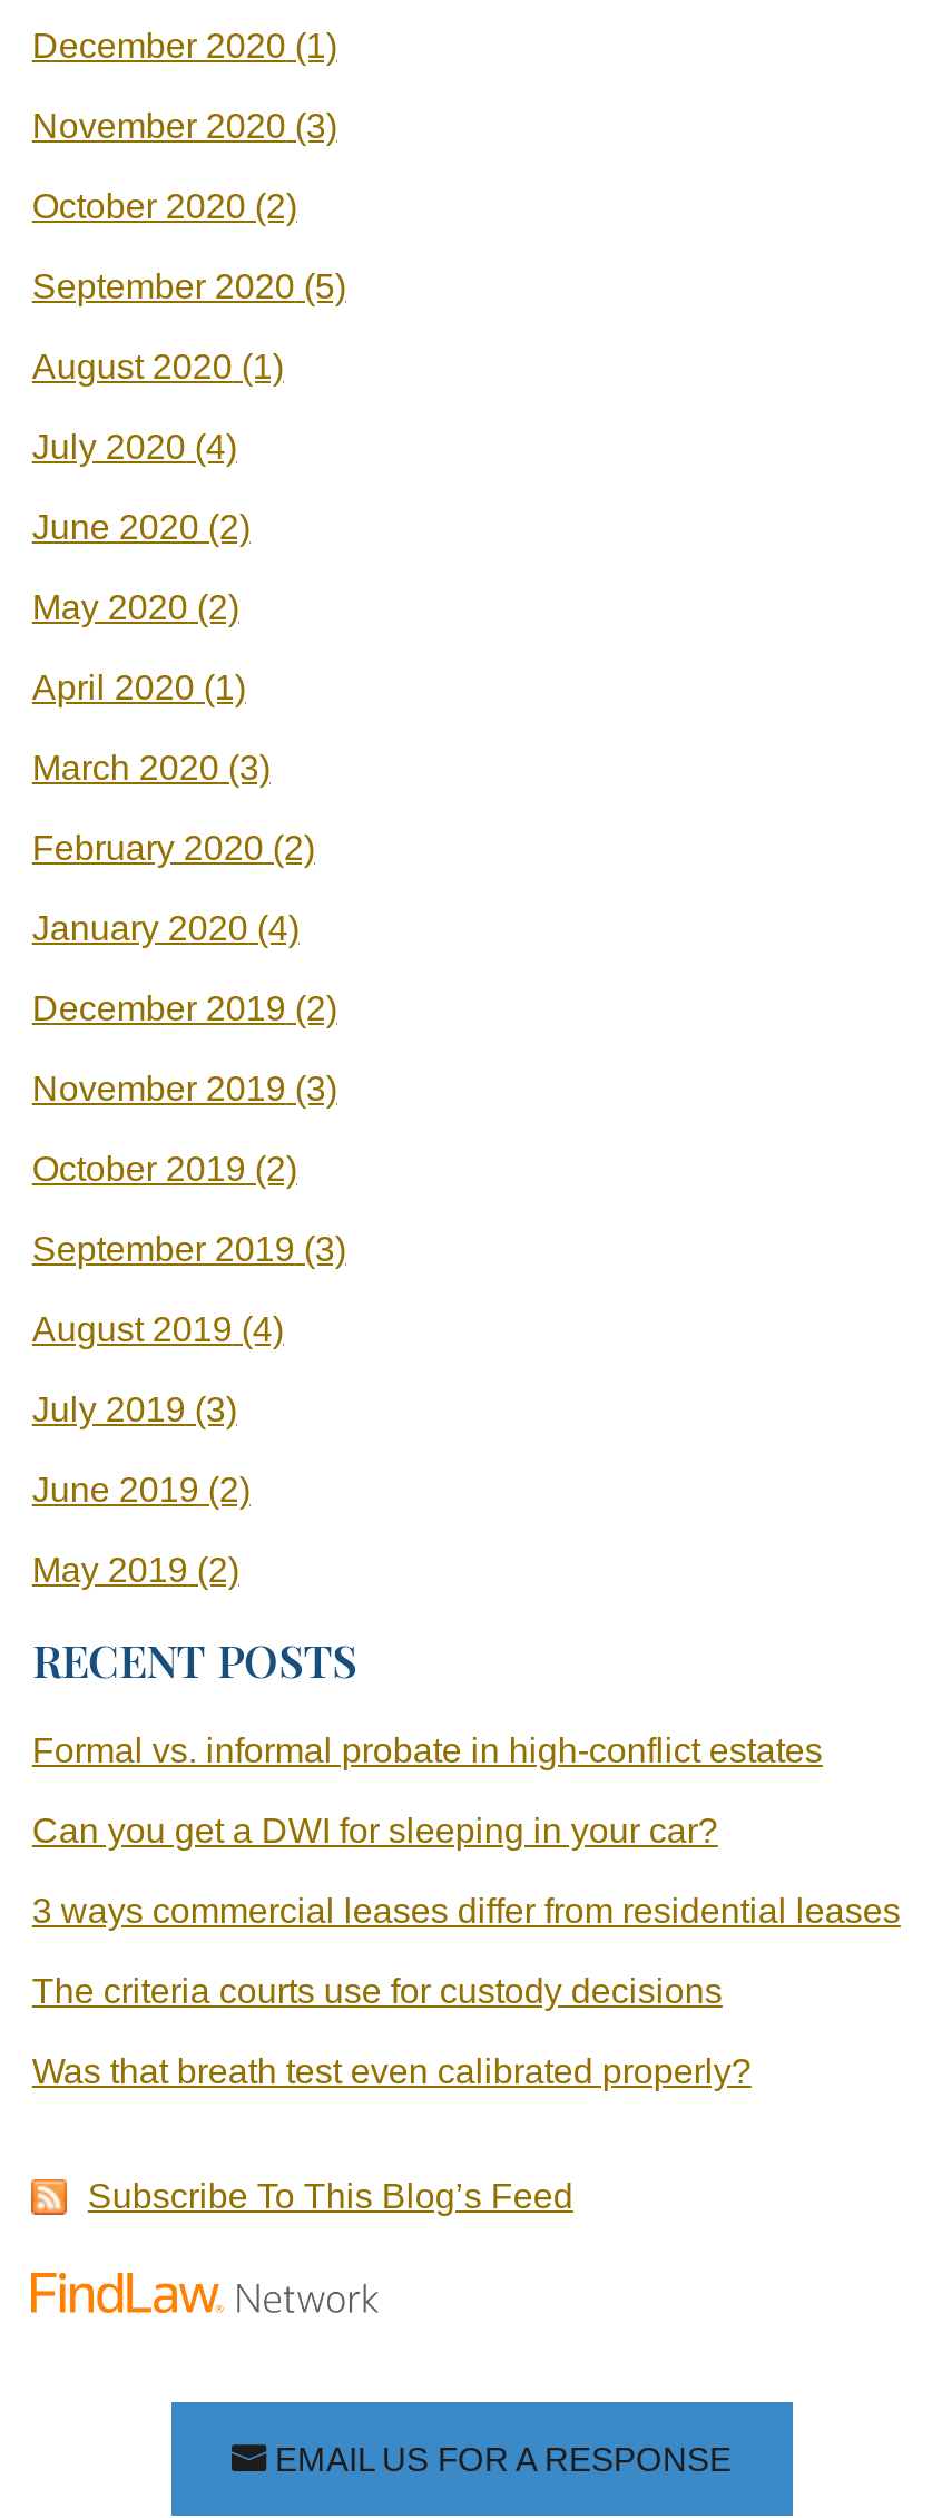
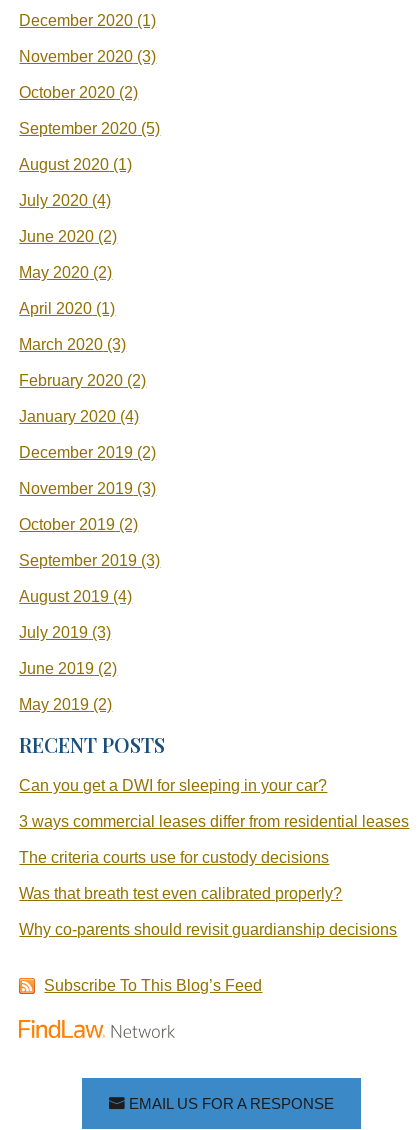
- Formal vs. informal probate in high‑conflict estates

moved up: Can you get a DWI for sleeping in your car? | 3 ways commercial leases differ from residential leases | The criteria courts use for custody decisions | Was that breath test even calibrated properly?

+ Why co-parents should revisit guardianship decisions
